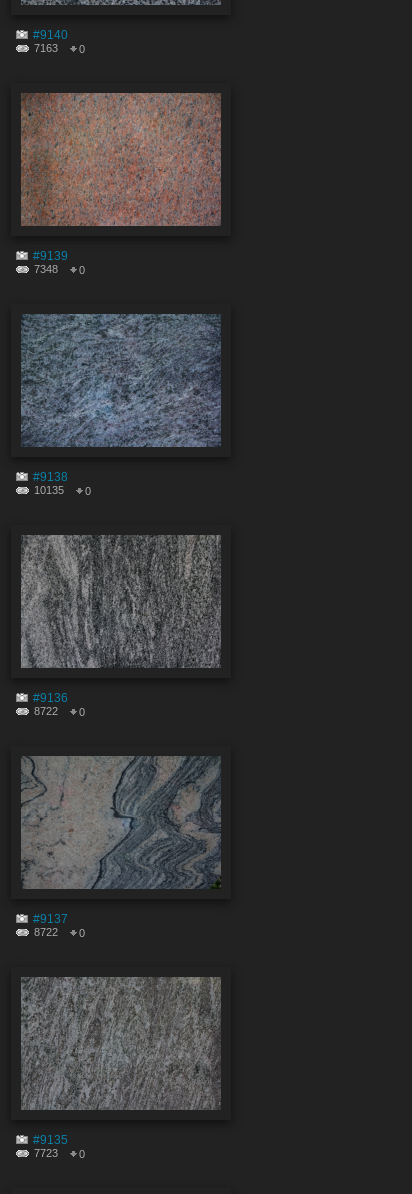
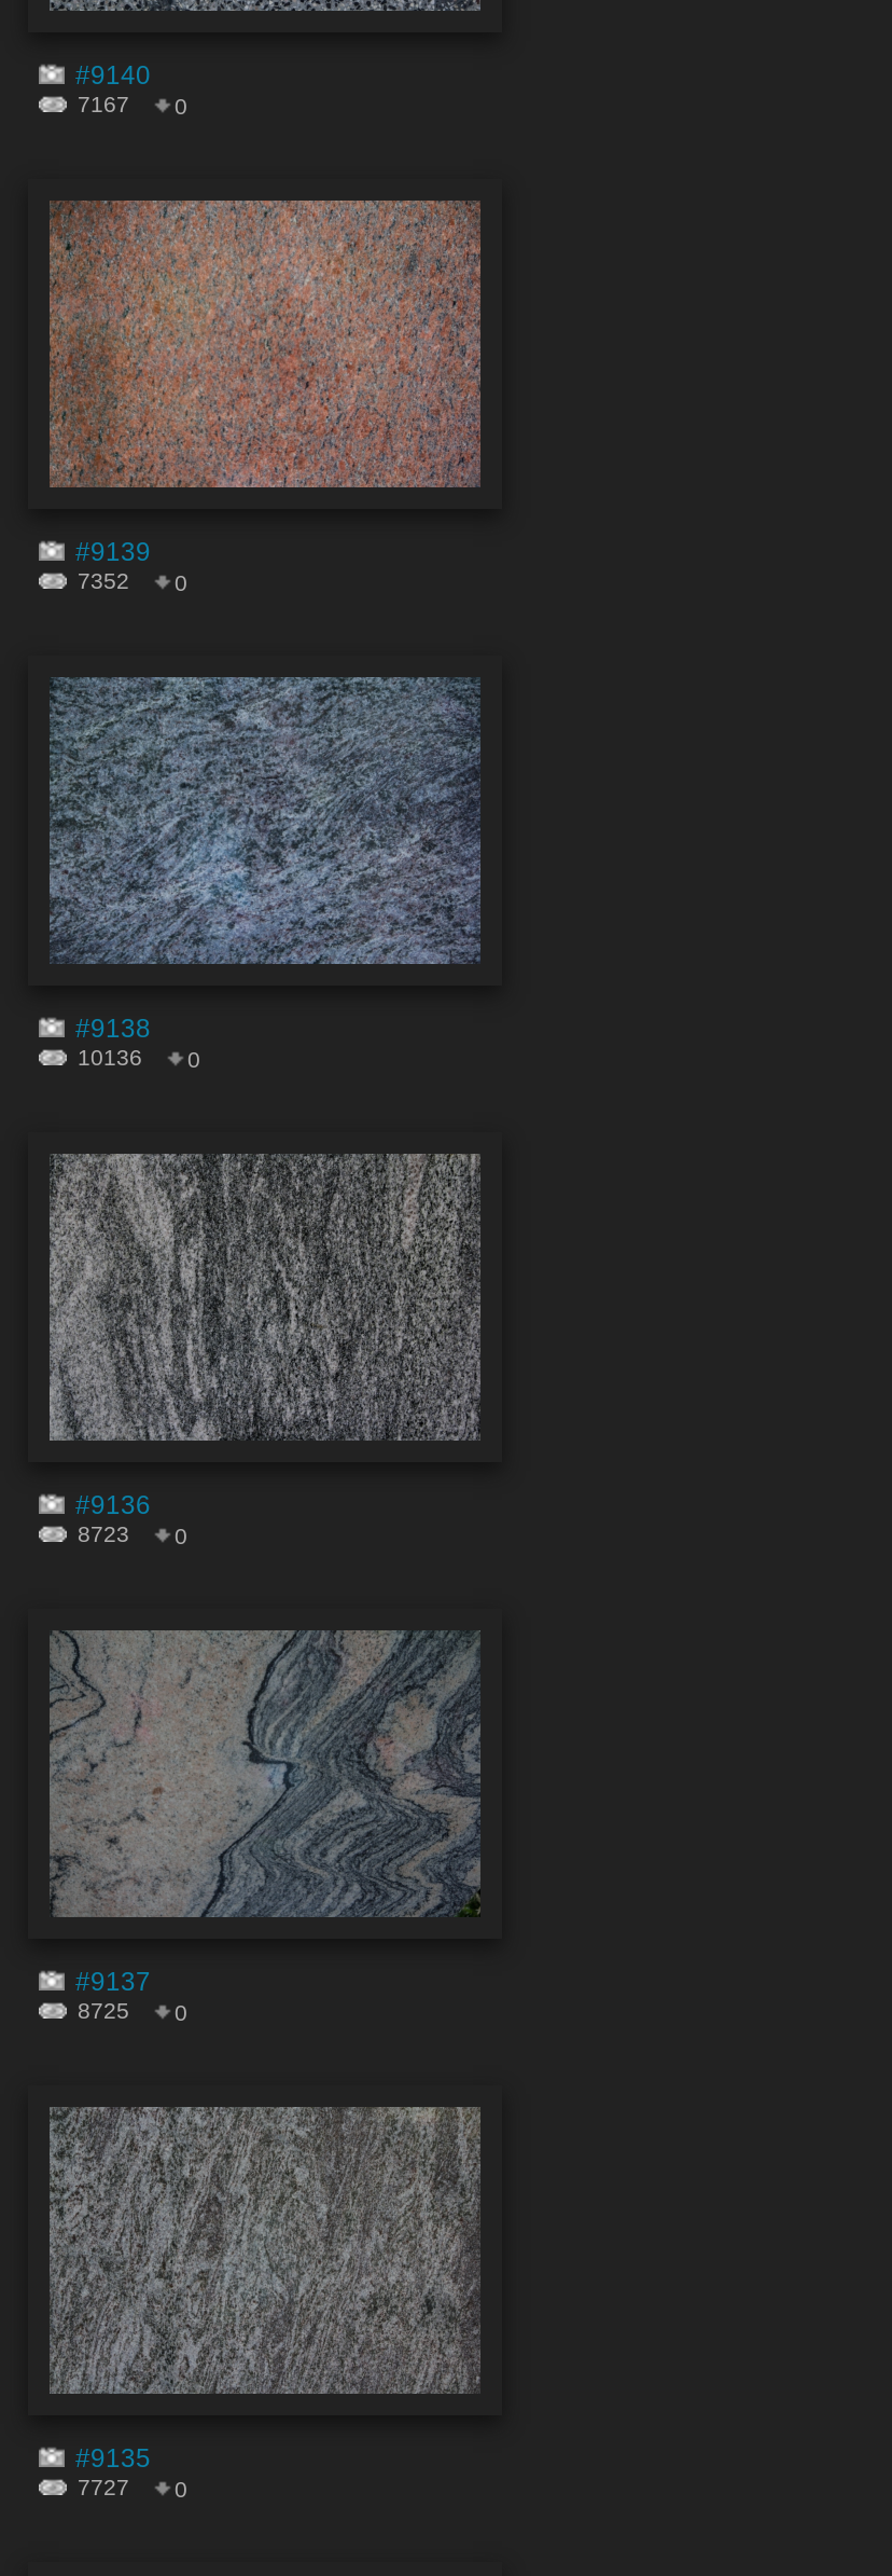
- 7163 0
+ 7167 0

- 7348 0
+ 7352 0

- 10135 0
+ 10136 0

- 8722 0
+ 8723 0

- 8722 0
+ 8725 0

- 7723 0
+ 7727 0
